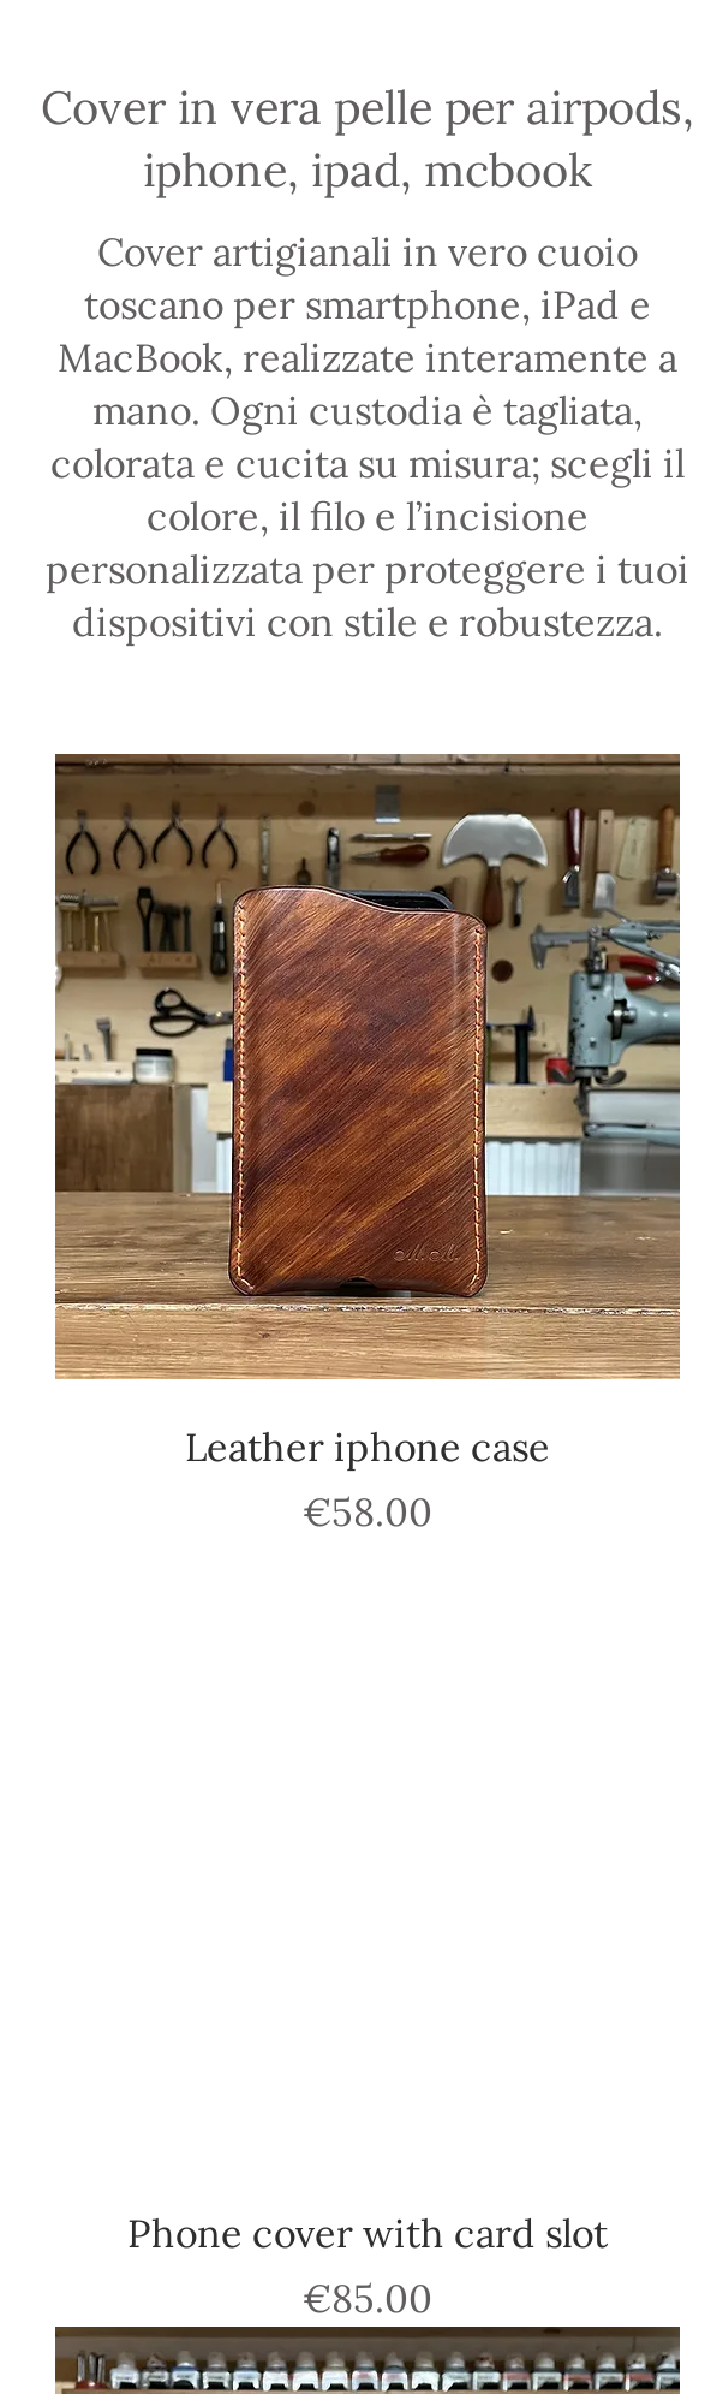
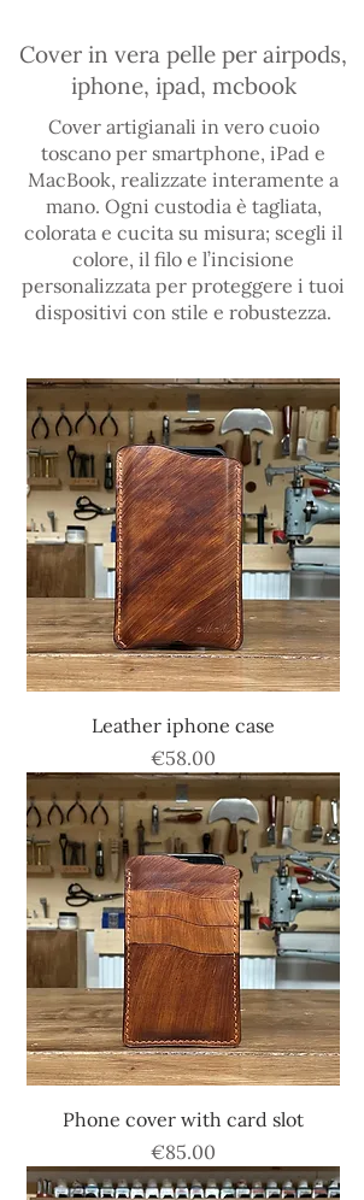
+ [image]
